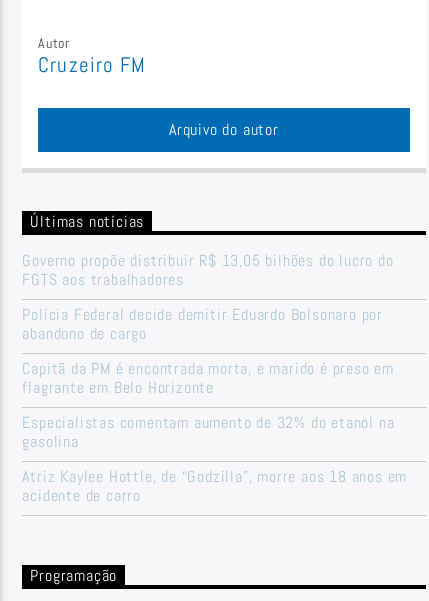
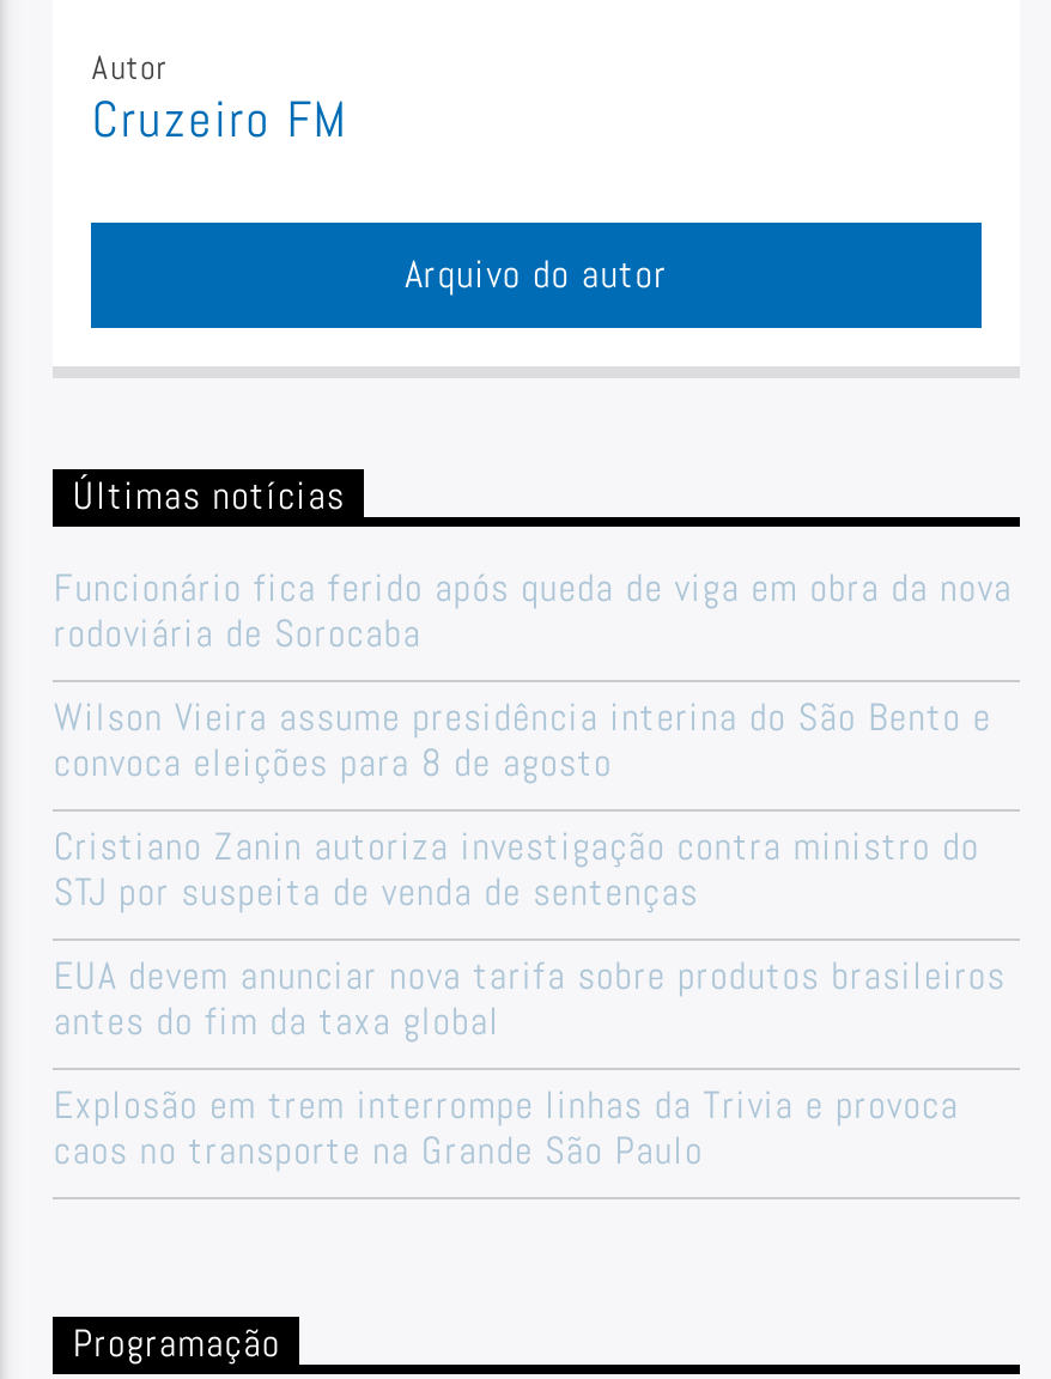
- Governo propõe distribuir R$ 13,05 bilhões do lucro do
- FGTS aos trabalhadores
+ Funcionário fica ferido após queda de viga em obra da nova
+ rodoviária de Sorocaba

- Polícia Federal decide demitir Eduardo Bolsonaro por
- abandono de cargo
+ Wilson Vieira assume presidência interina do São Bento e
+ convoca eleições para 8 de agosto

- Capitã da PM é encontrada morta, e marido é preso em
- flagrante em Belo Horizonte
+ Cristiano Zanin autoriza investigação contra ministro do
+ STJ por suspeita de venda de sentenças

- Especialistas comentam aumento de 32% do etanol na
- gasolina
+ EUA devem anunciar nova tarifa sobre produtos brasileiros
+ antes do fim da taxa global

- Atriz Kaylee Hottle, de “Godzilla”, morre aos 18 anos em
- acidente de carro
+ Explosão em trem interrompe linhas da Trivia e provoca
+ caos no transporte na Grande São Paulo
